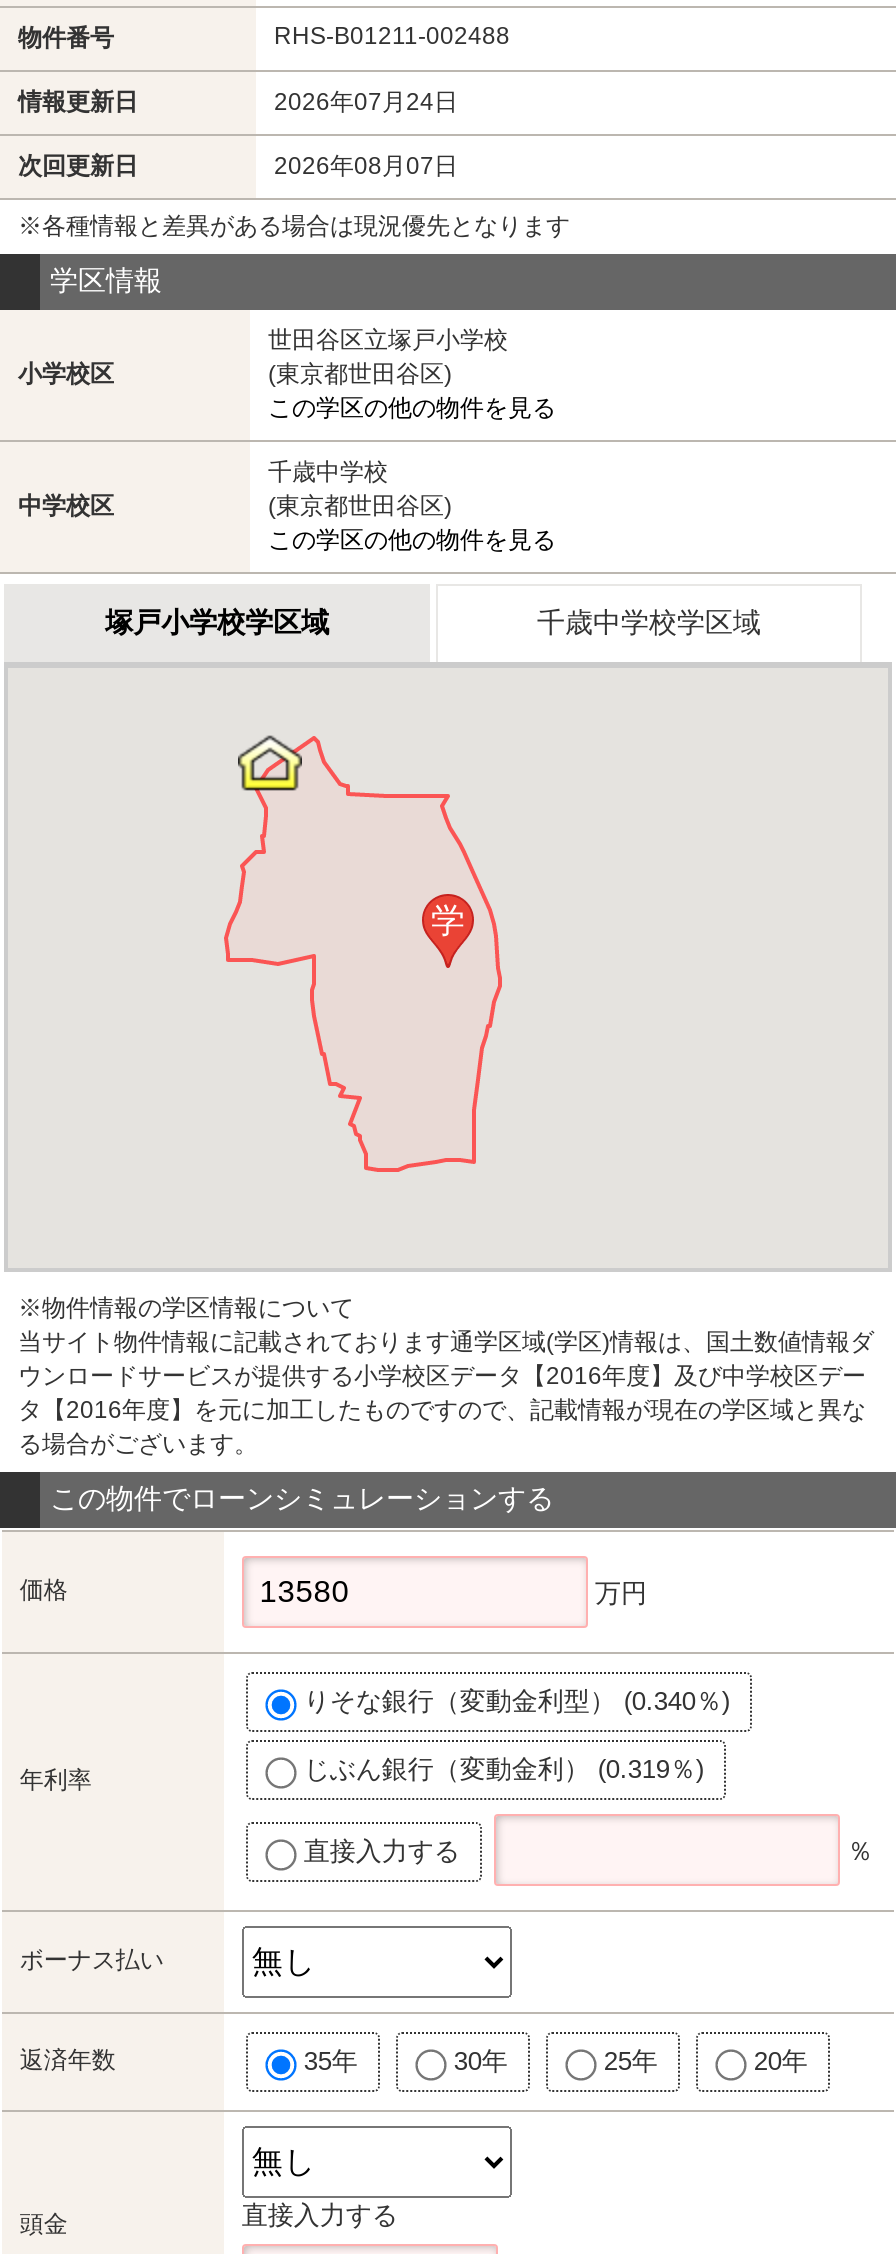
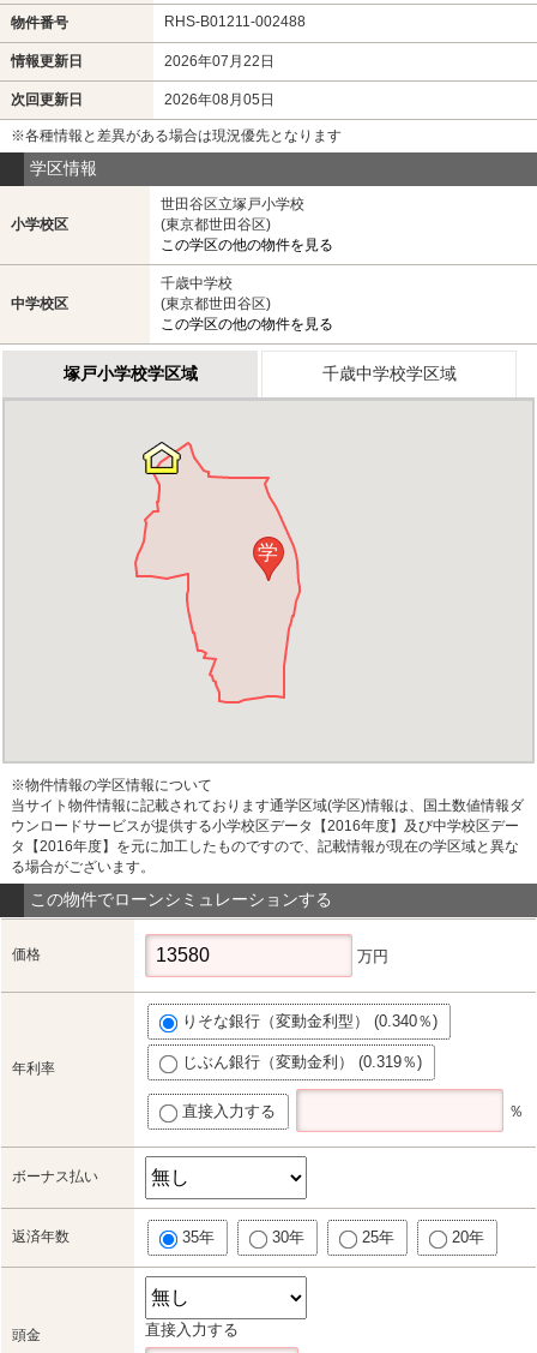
- 2026年07月24日
+ 2026年07月22日

- 2026年08月07日
+ 2026年08月05日
